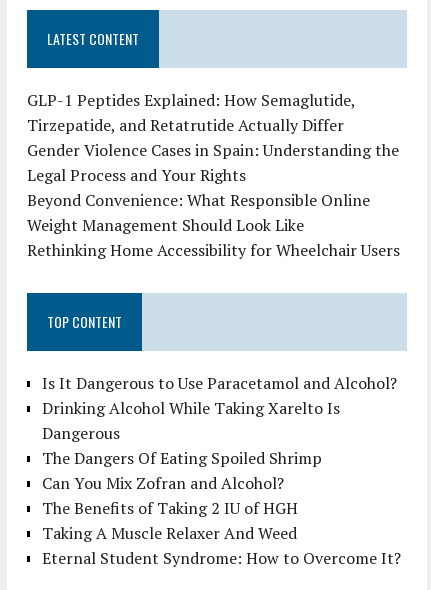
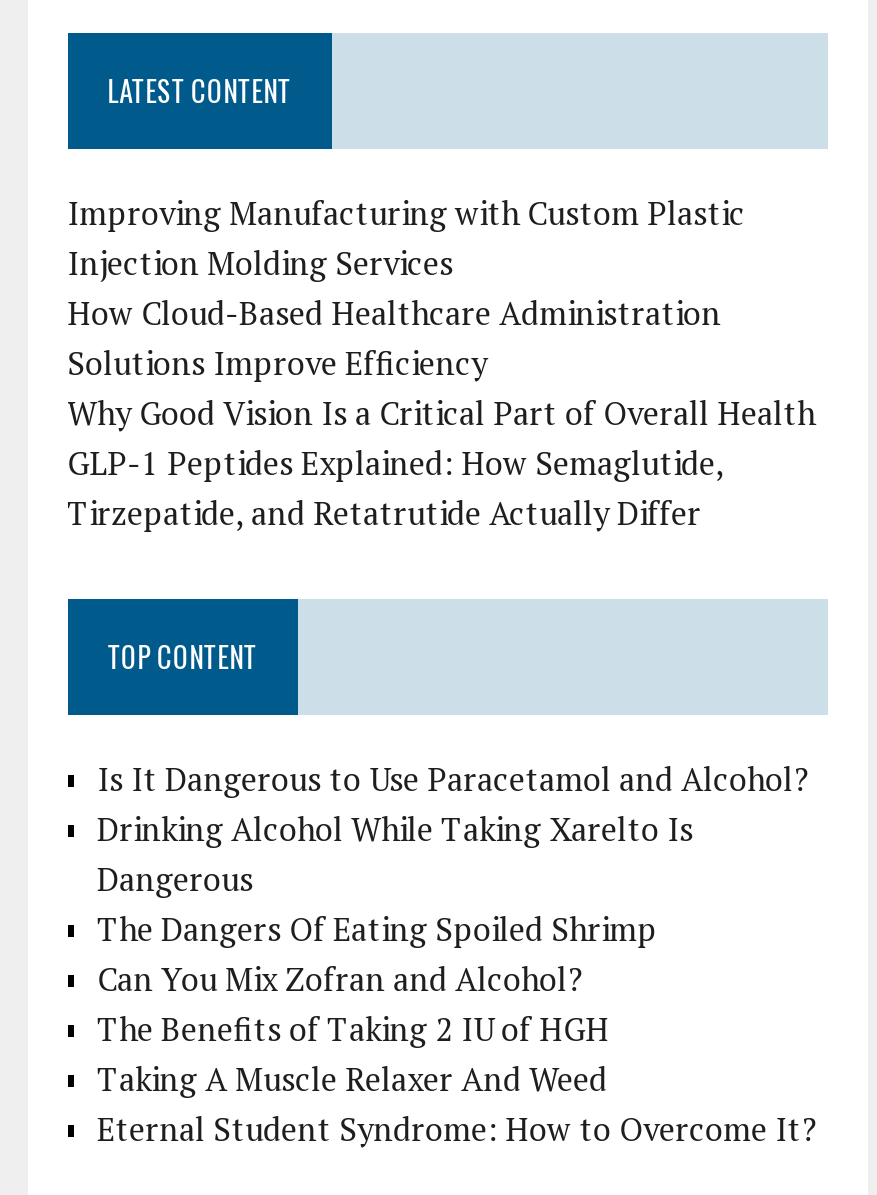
+ Improving Manufacturing with Custom Plastic
+ Injection Molding Services
+ How Cloud-Based Healthcare Administration
+ Solutions Improve Efficiency
+ Why Good Vision Is a Critical Part of Overall Health

moved down: GLP-1 Peptides Explained: How Semaglutide, | Tirzepatide, and Retatrutide Actually Differ

- Gender Violence Cases in Spain: Understanding the
- Legal Process and Your Rights
- Beyond Convenience: What Responsible Online
- Weight Management Should Look Like
- Rethinking Home Accessibility for Wheelchair Users
